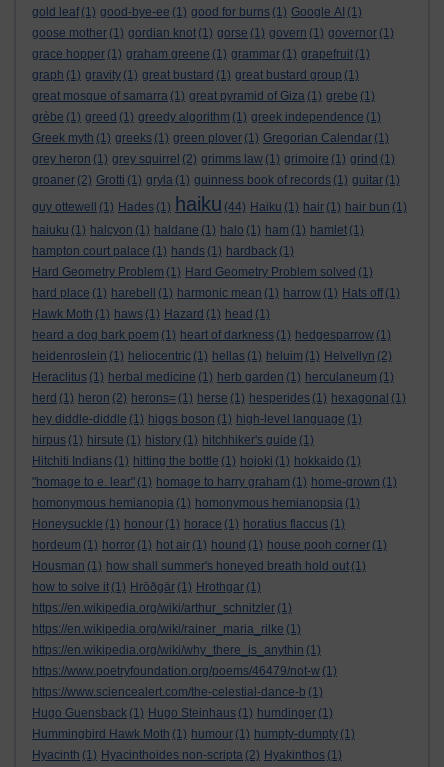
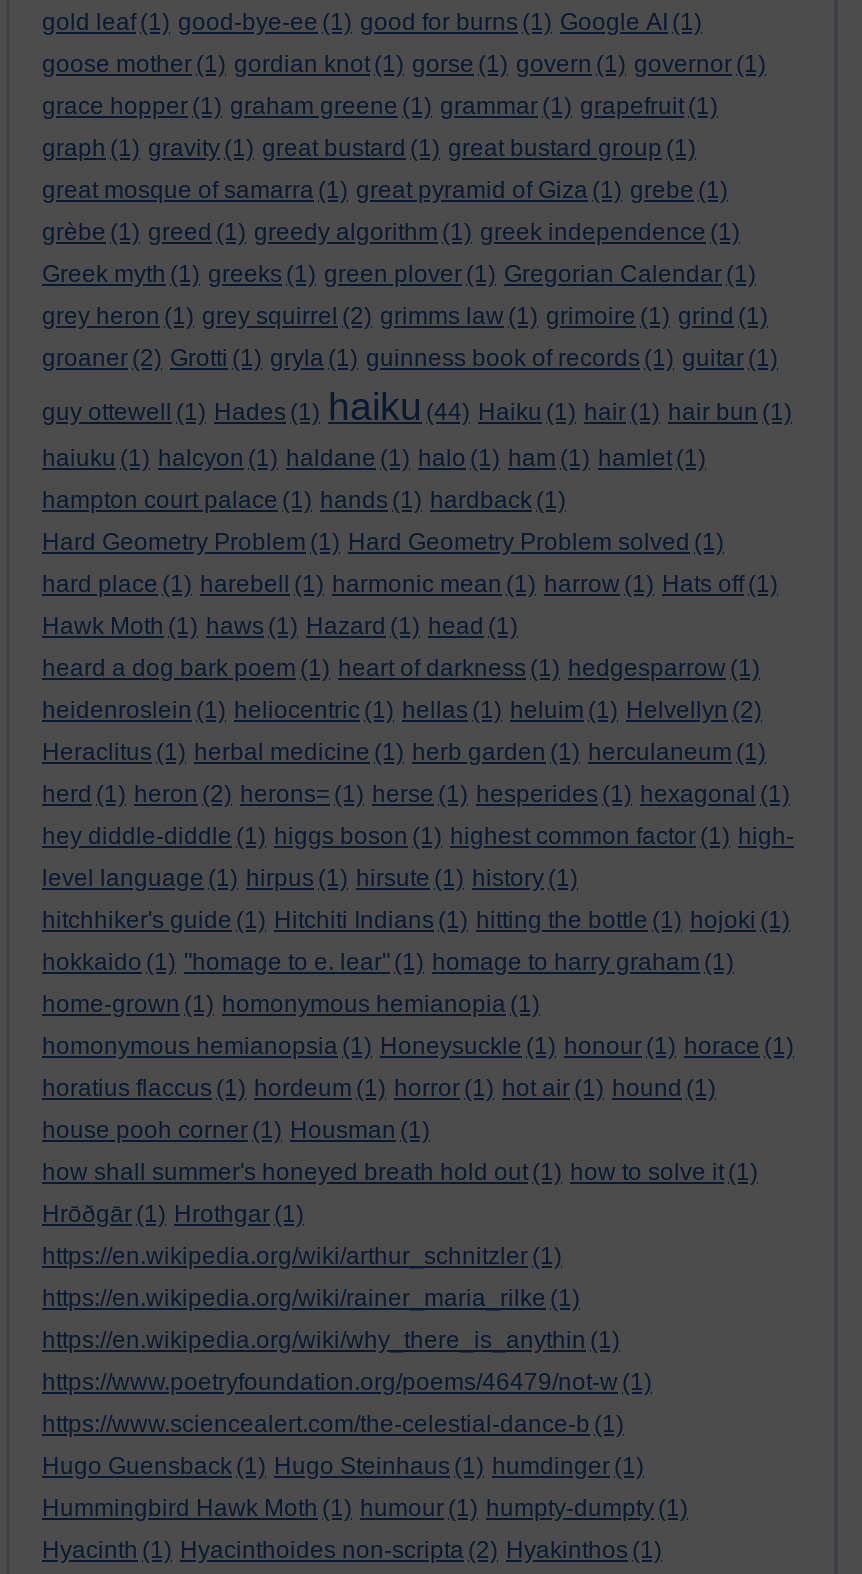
- hey diddle-diddle (1) higgs boson (1) high-level language (1)
- hirpus (1) hirsute (1) history (1) hitchhiker's guide (1)
- Hitchiti Indians (1) hitting the bottle (1) hojoki (1) hokkaido (1)
- "homage to e. lear" (1) homage to harry graham (1) home-grown (1)
- homonymous hemianopia (1) homonymous hemianopsia (1)
- Honeysuckle (1) honour (1) horace (1) horatius flaccus (1)
- hordeum (1) horror (1) hot air (1) hound (1) house pooh corner (1)
- Housman (1) how shall summer's honeyed breath hold out (1)
- how to solve it (1) Hrōðgār (1) Hrothgar (1)
+ hey diddle-diddle (1) higgs boson (1) highest common factor (1) high-
+ level language (1) hirpus (1) hirsute (1) history (1)
+ hitchhiker's guide (1) Hitchiti Indians (1) hitting the bottle (1) hojoki (1)
+ hokkaido (1) "homage to e. lear" (1) homage to harry graham (1)
+ home-grown (1) homonymous hemianopia (1)
+ homonymous hemianopsia (1) Honeysuckle (1) honour (1) horace (1)
+ horatius flaccus (1) hordeum (1) horror (1) hot air (1) hound (1)
+ house pooh corner (1) Housman (1)
+ how shall summer's honeyed breath hold out (1) how to solve it (1)
+ Hrōðgār (1) Hrothgar (1)
